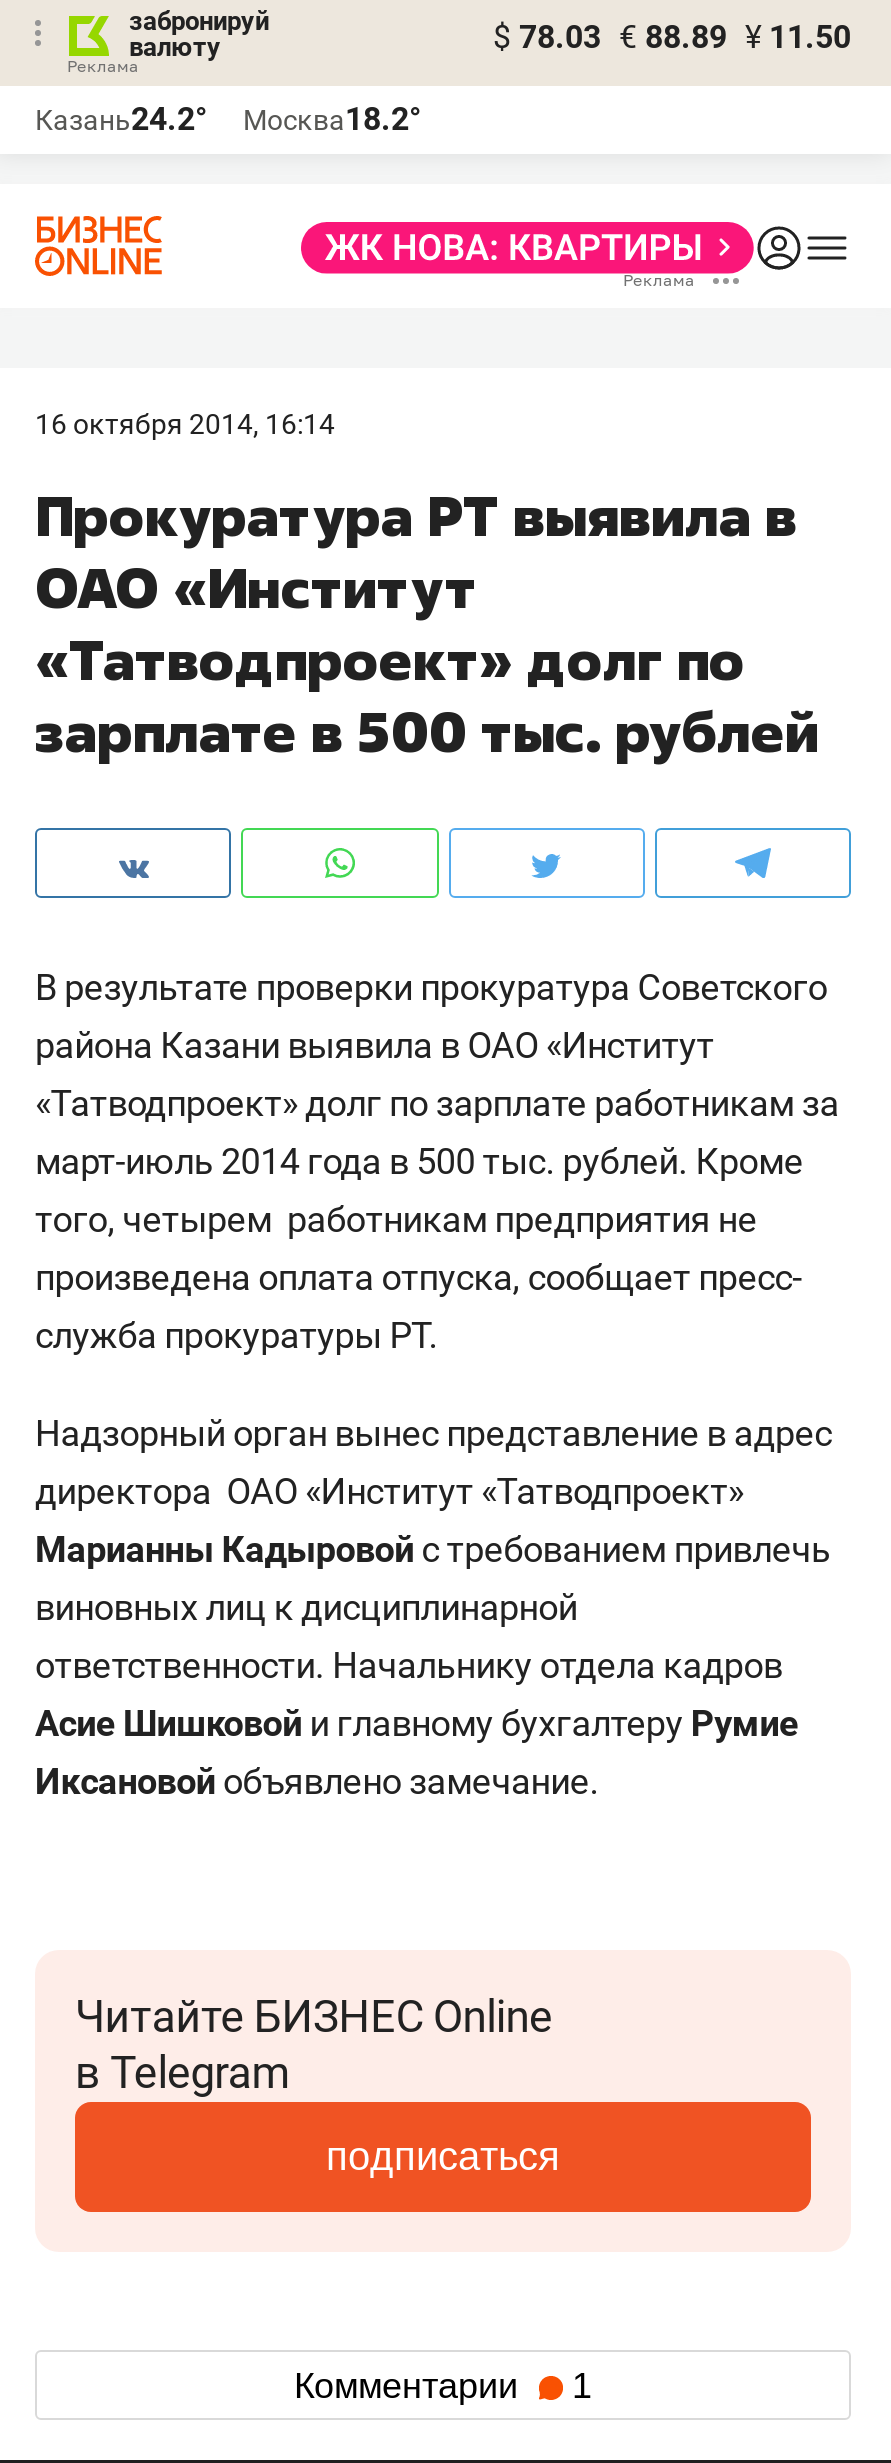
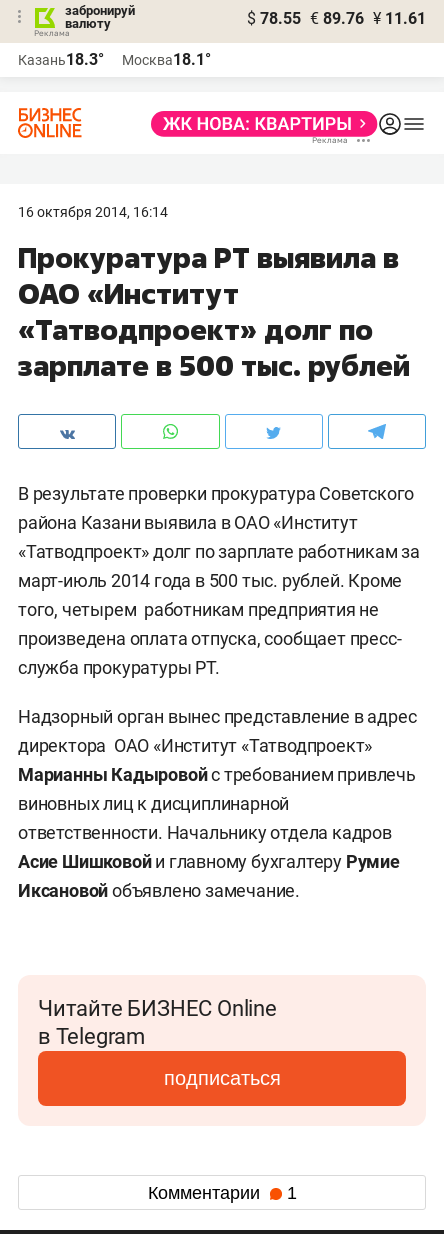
- $ 78.03 € 88.89 ¥ 11.50
+ $ 78.55 € 89.76 ¥ 11.61

- Казань24.2°
+ Казань18.3°

- Москва18.2°
+ Москва18.1°
